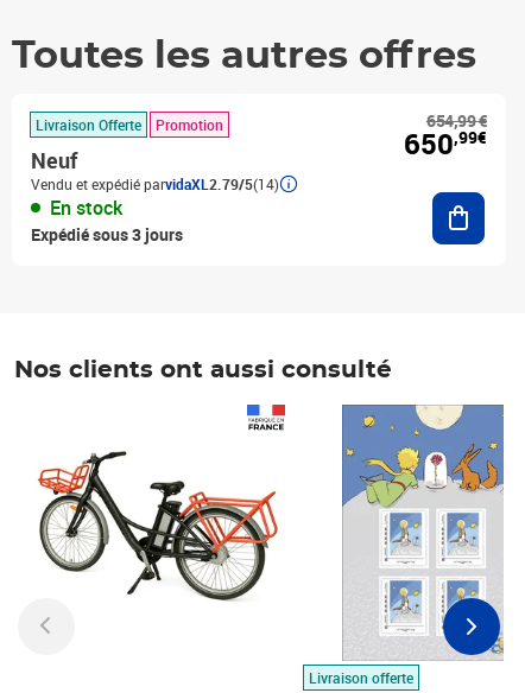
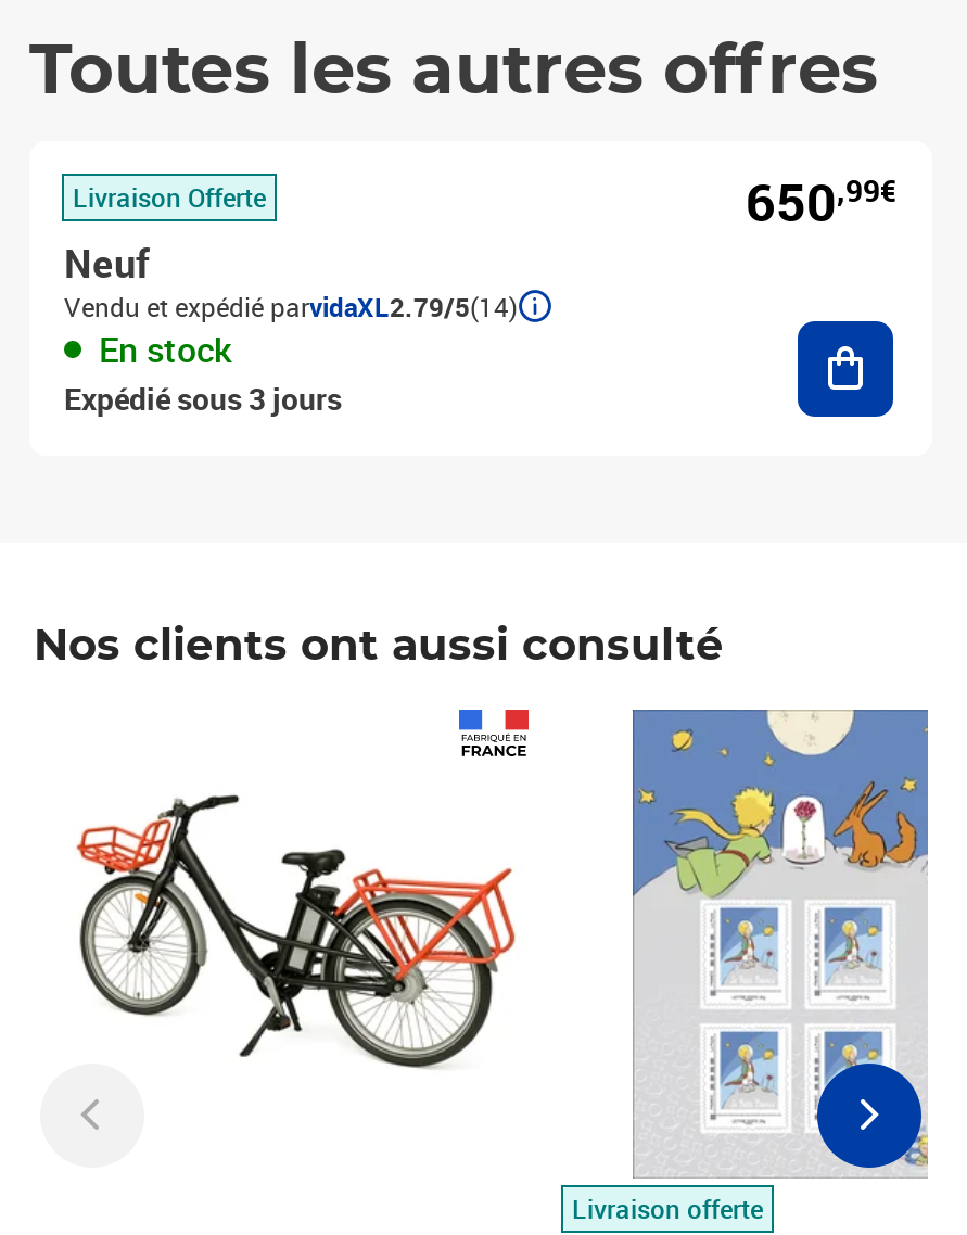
- Promotion

- 654,99 €
